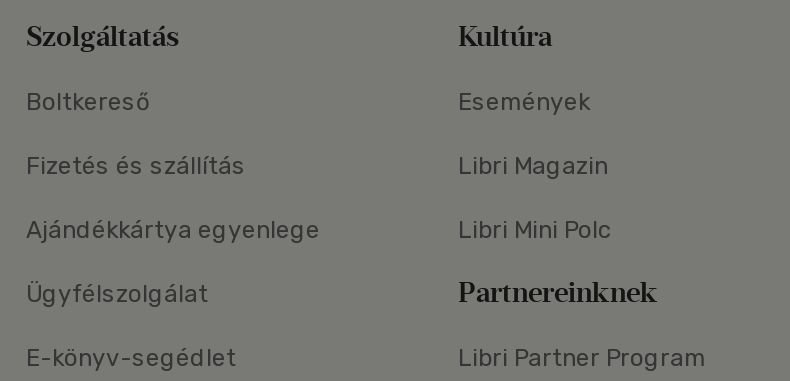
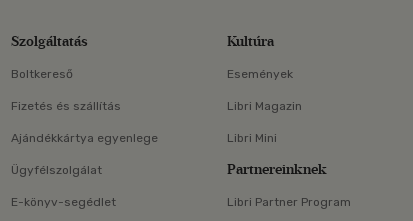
- Libri Mini Polc
+ Libri Mini
